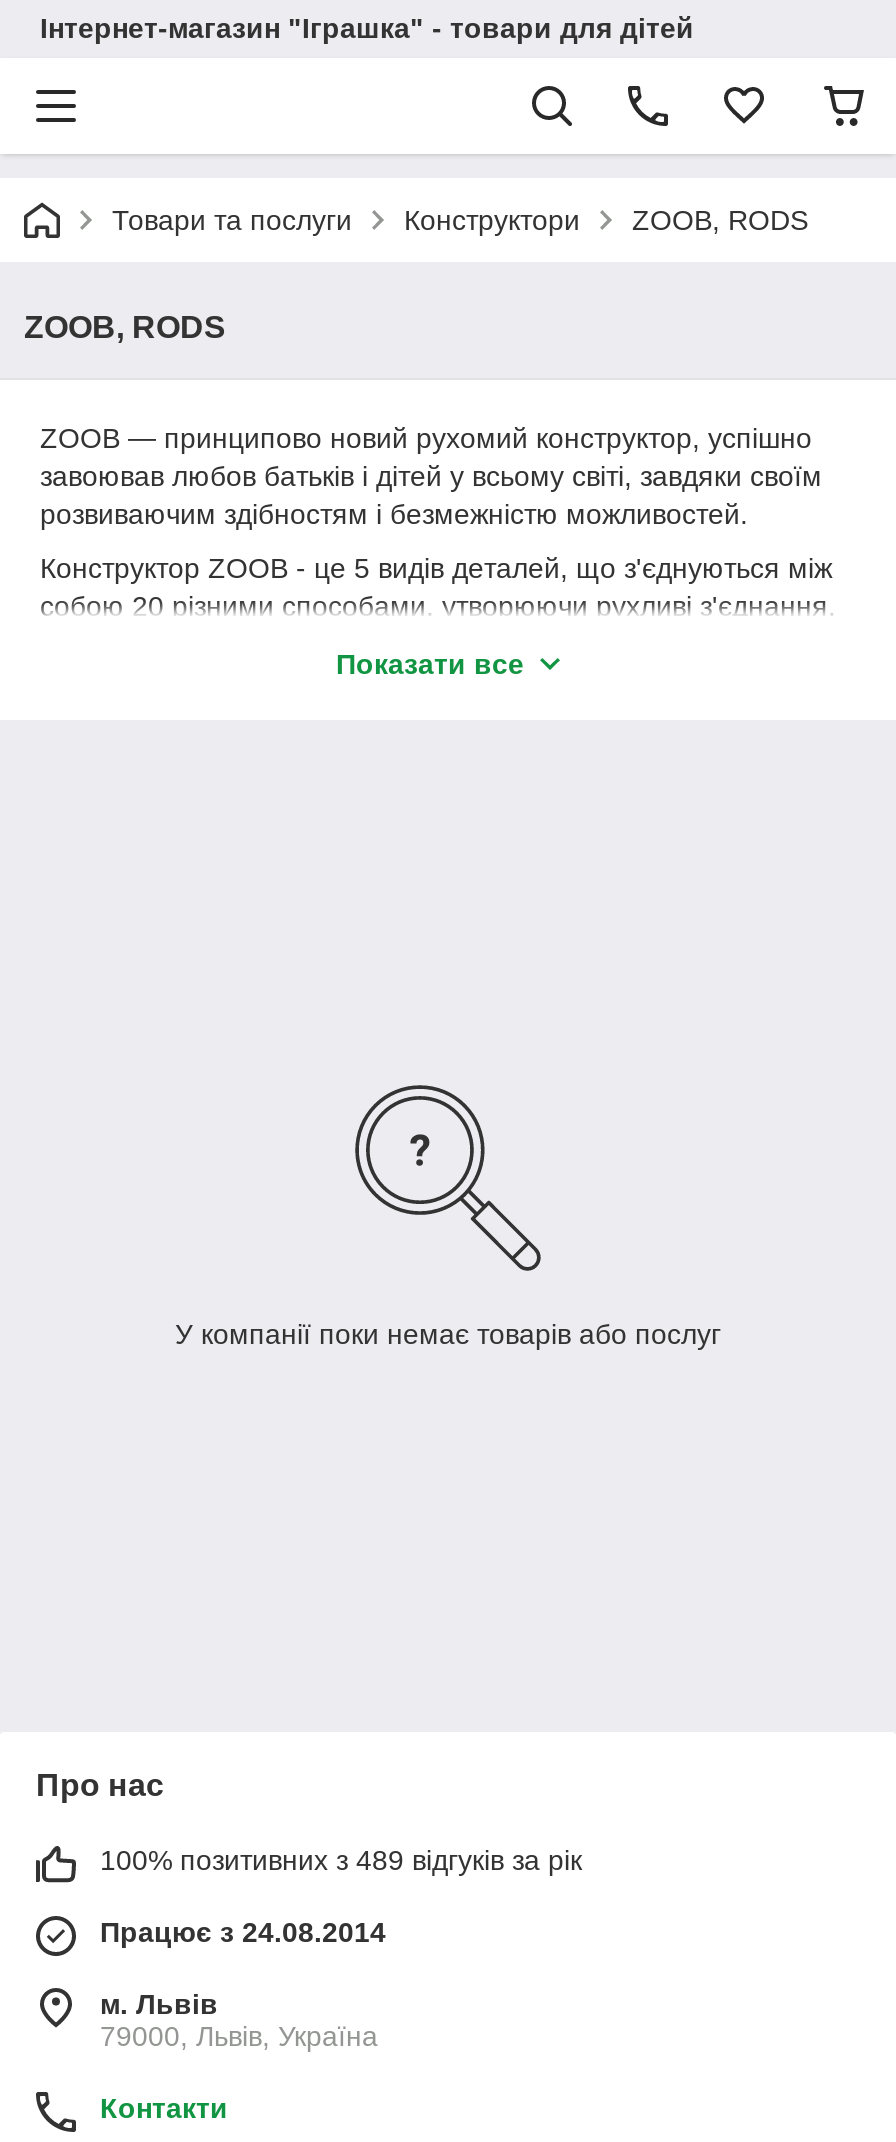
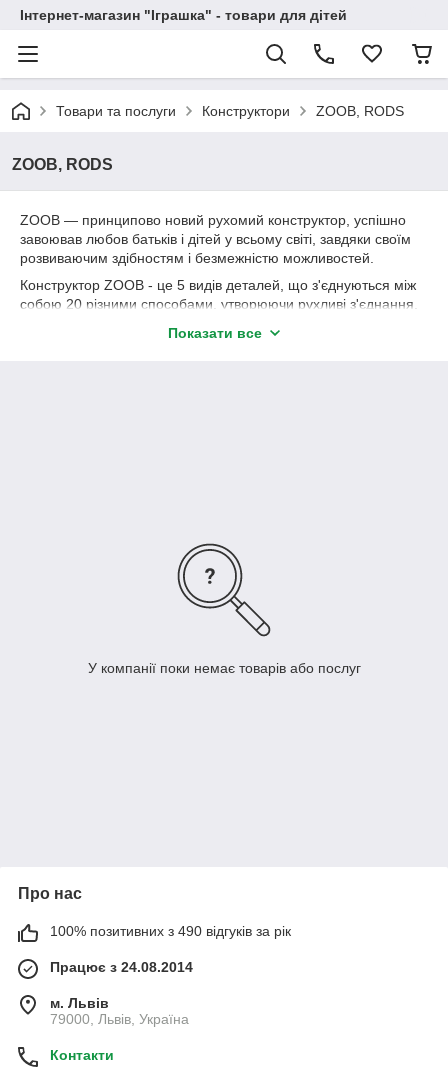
- 100% позитивних з 489 відгуків за рік
+ 100% позитивних з 490 відгуків за рік
